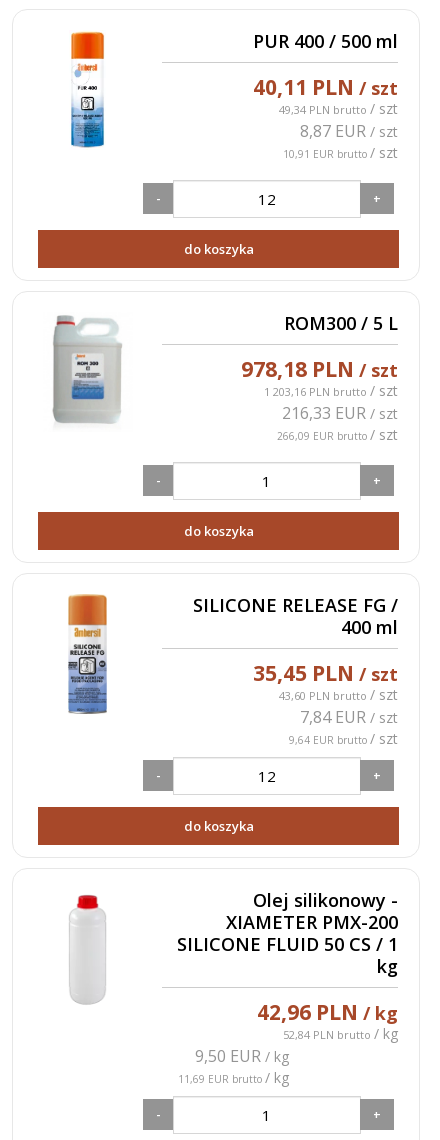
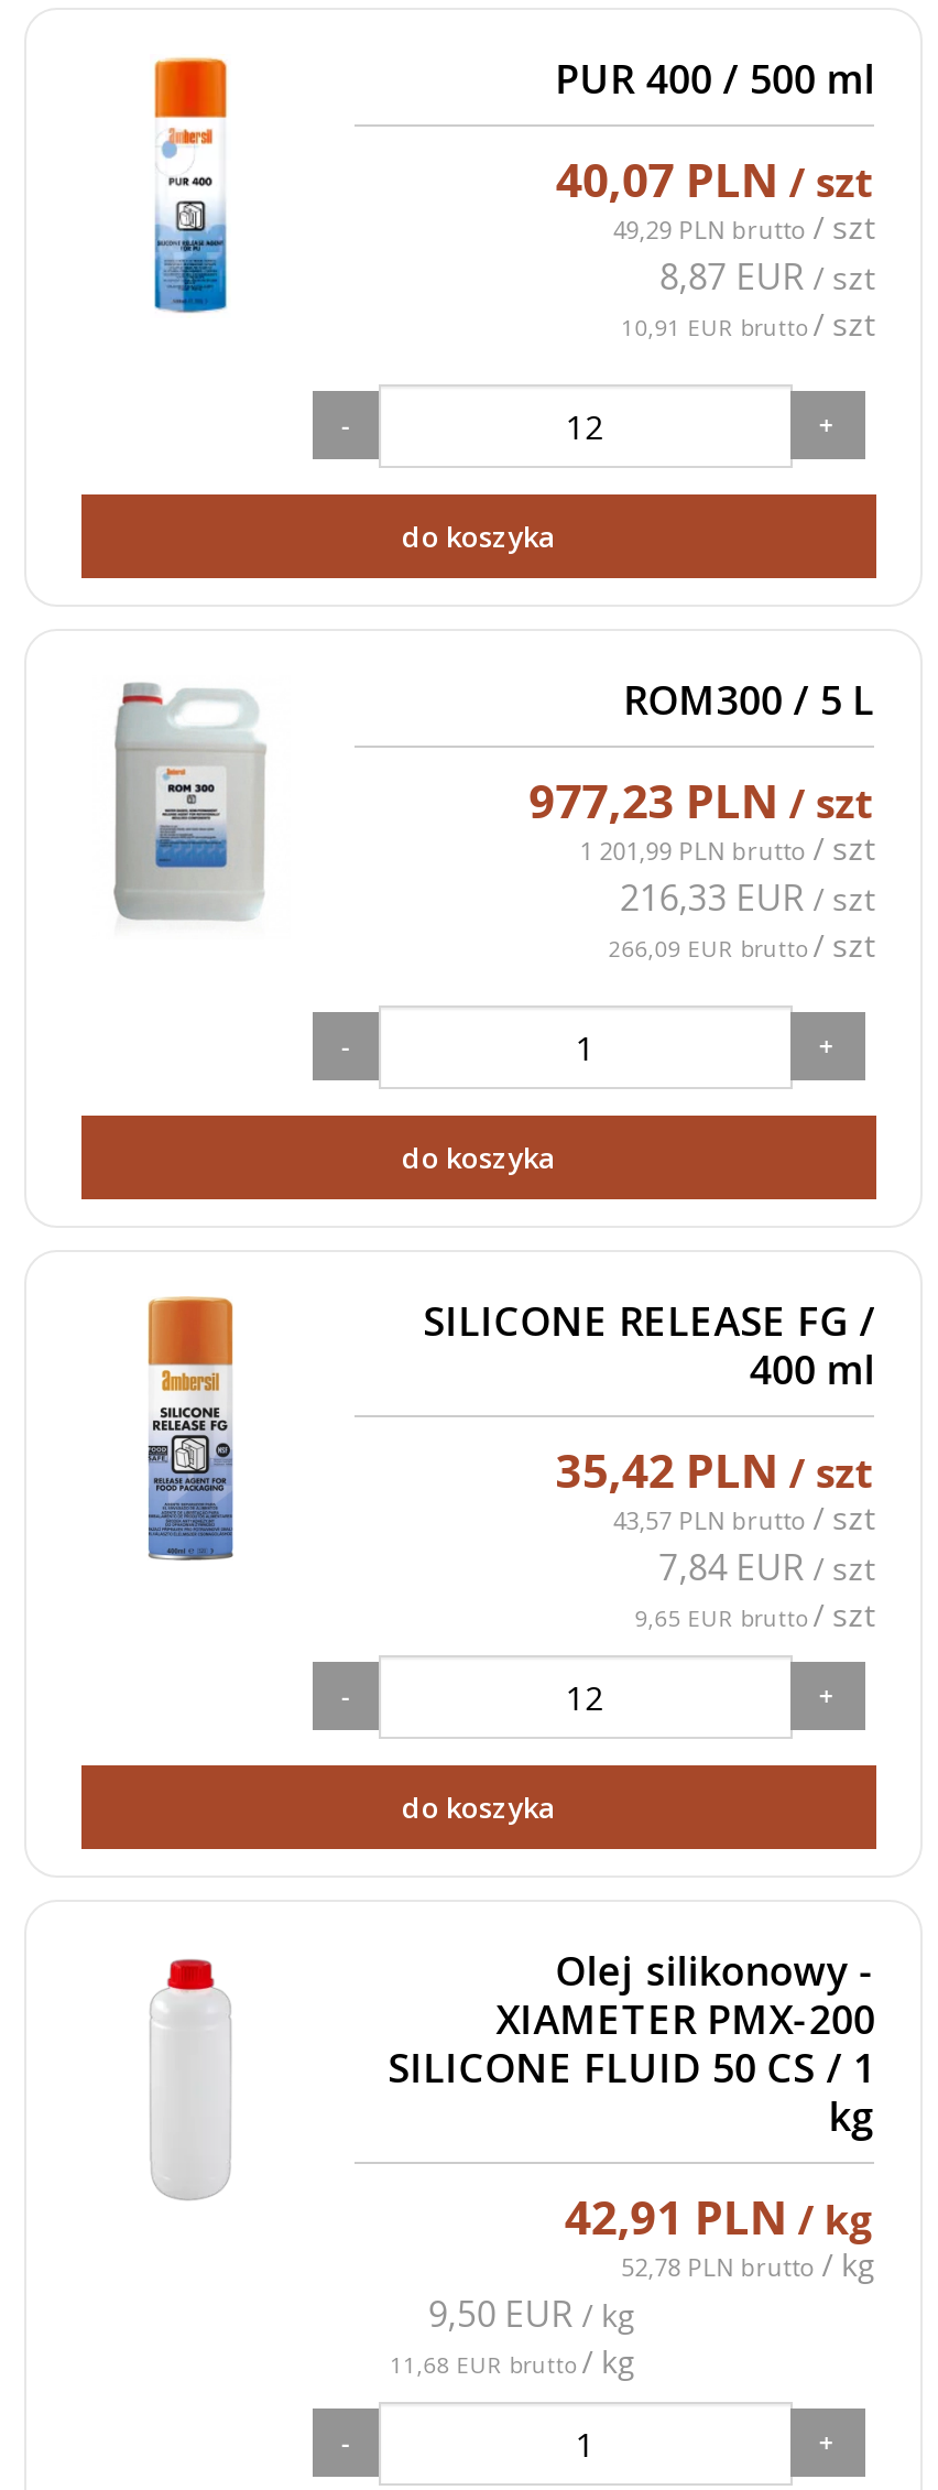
- 40,11 PLN / szt
+ 40,07 PLN / szt

- 49,34 PLN brutto / szt
+ 49,29 PLN brutto / szt

- 978,18 PLN / szt
+ 977,23 PLN / szt

- 1 203,16 PLN brutto / szt
+ 1 201,99 PLN brutto / szt

- 35,45 PLN / szt
+ 35,42 PLN / szt

- 43,60 PLN brutto / szt
+ 43,57 PLN brutto / szt

- 9,64 EUR brutto/ szt
+ 9,65 EUR brutto/ szt

- 42,96 PLN / kg
+ 42,91 PLN / kg

- 52,84 PLN brutto / kg
+ 52,78 PLN brutto / kg

- 11,69 EUR brutto/ kg
+ 11,68 EUR brutto/ kg
